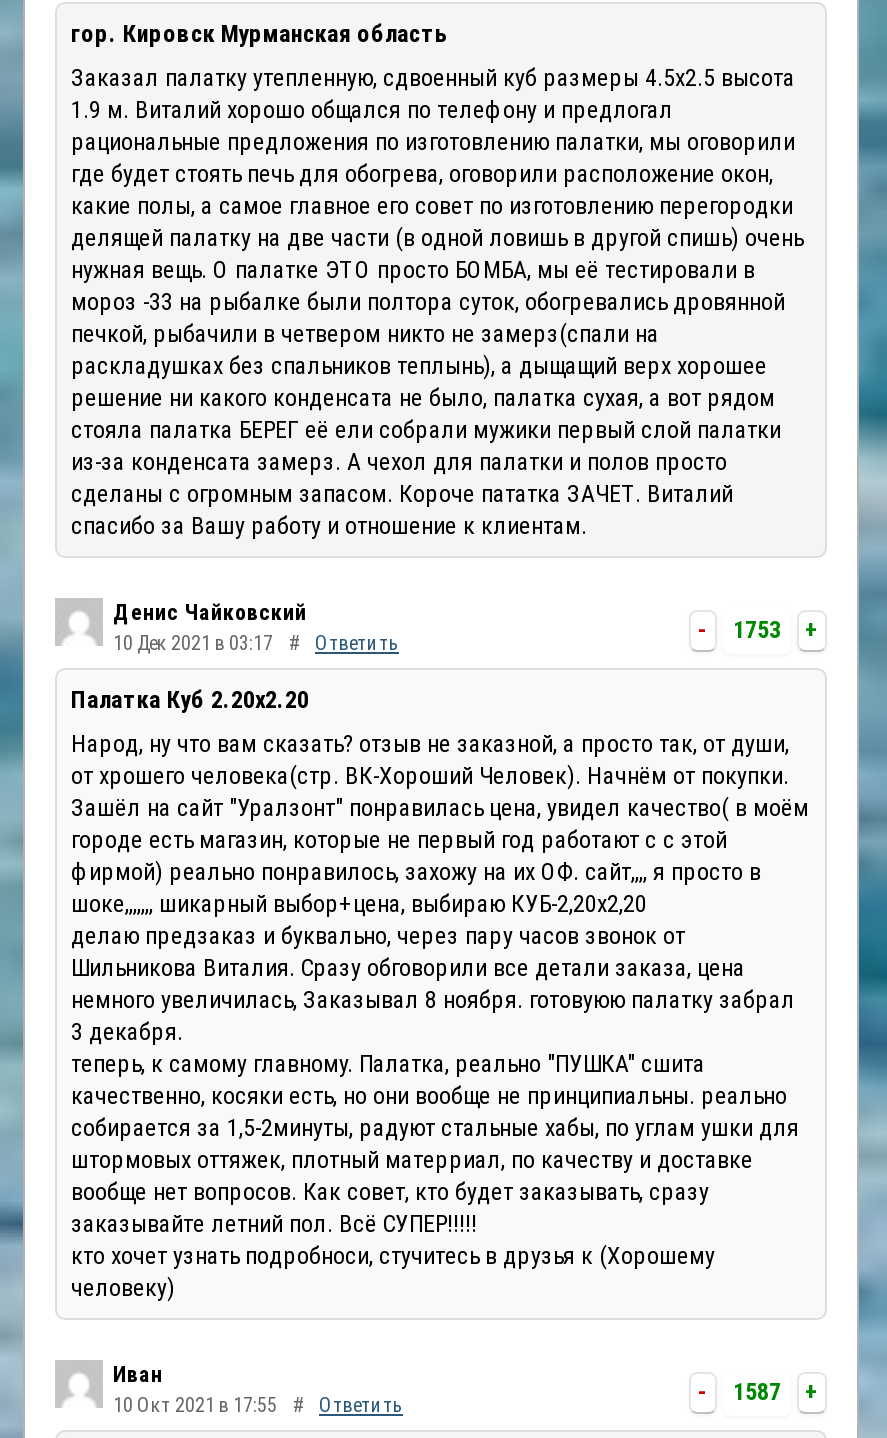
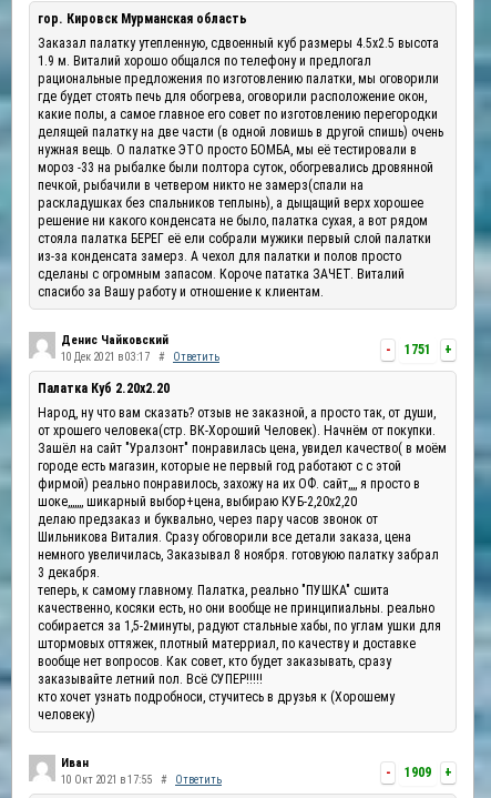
- 1753
+ 1751

- 1587
+ 1909
